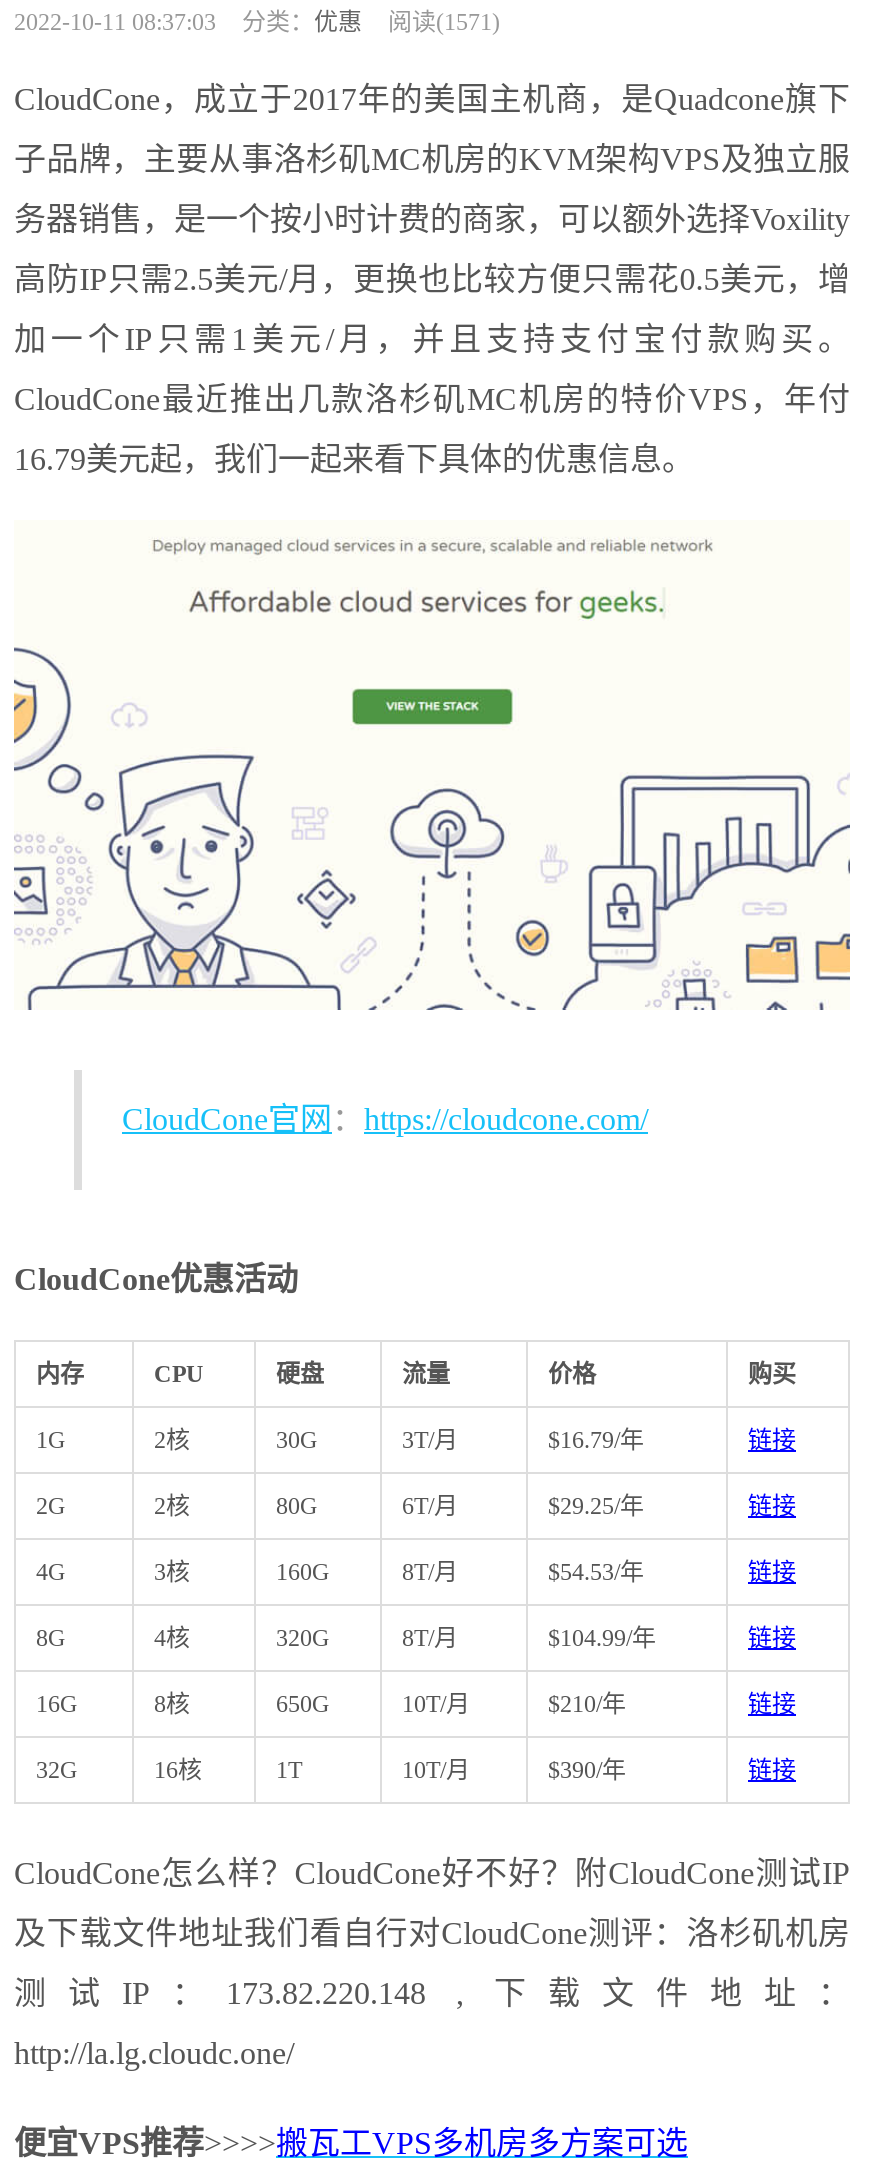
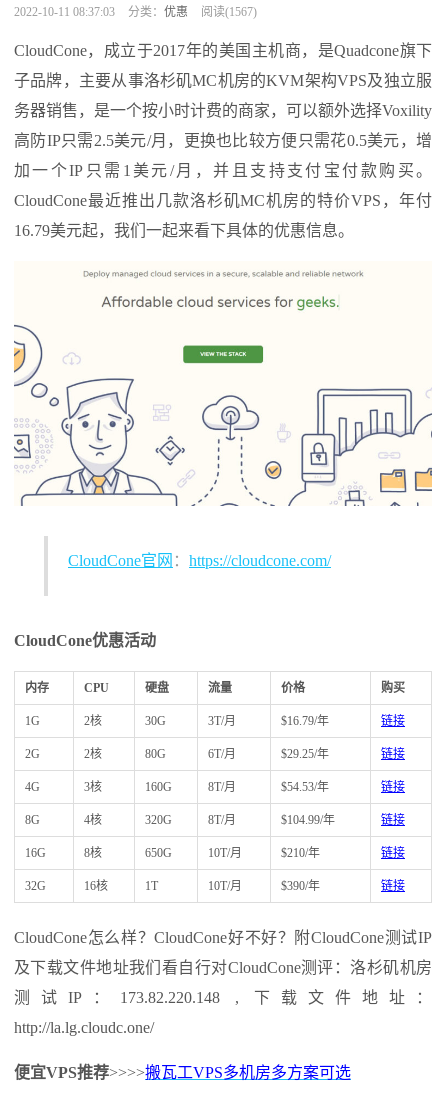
- 2022-10-11 08:37:03 分类：优惠 阅读(1571)
+ 2022-10-11 08:37:03 分类：优惠 阅读(1567)
